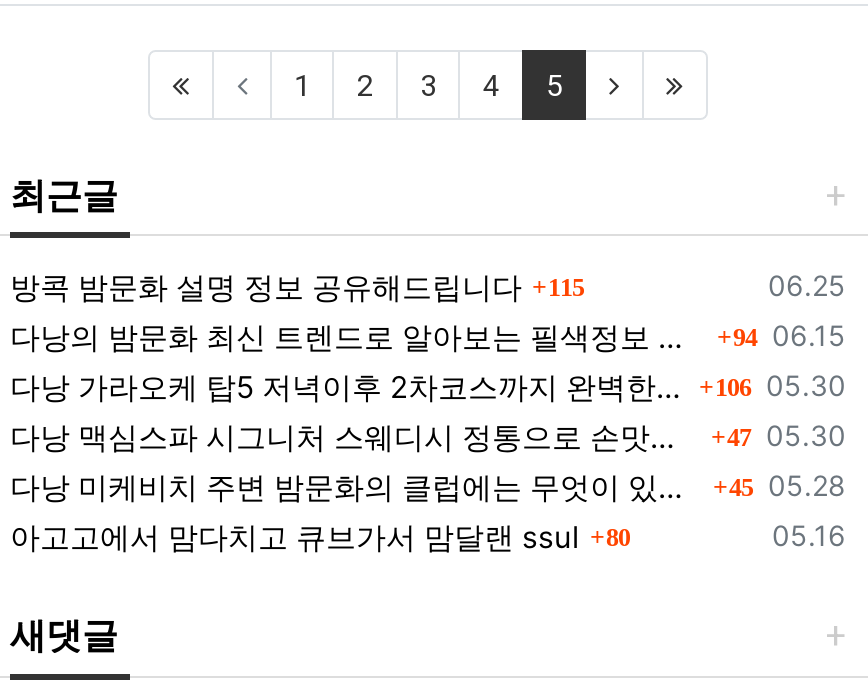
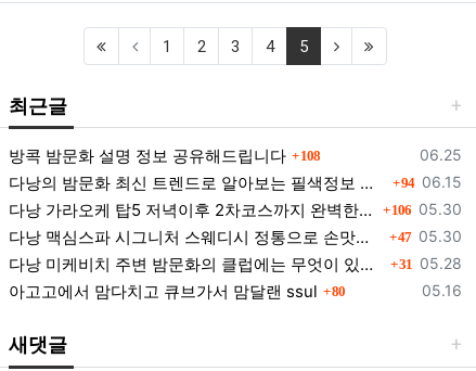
- 115
+ 108

- 45
+ 31
